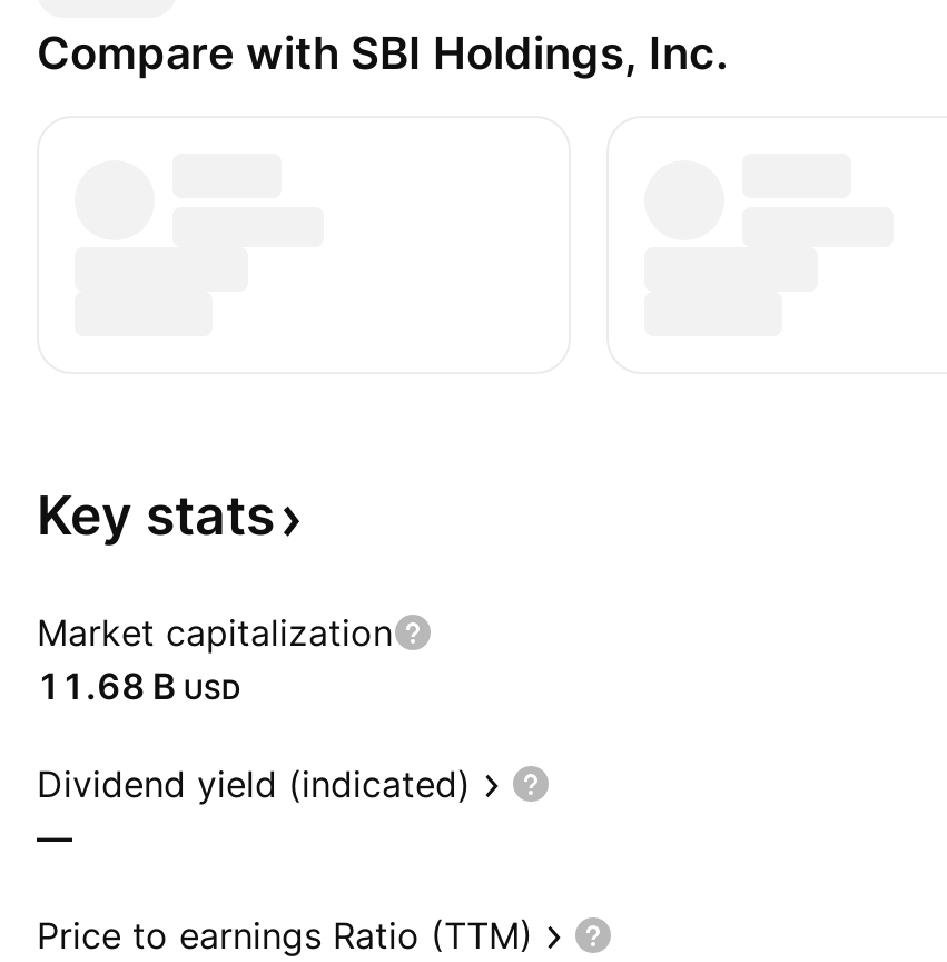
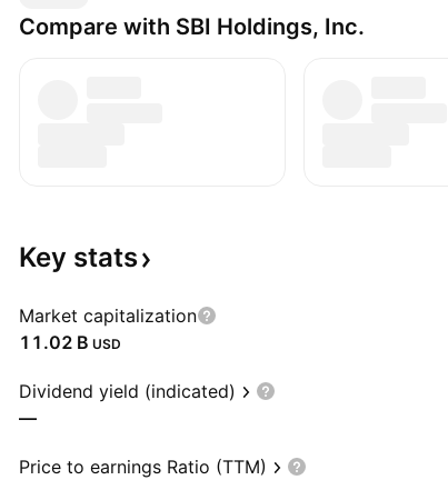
- 11.68 B USD
+ 11.02 B USD
